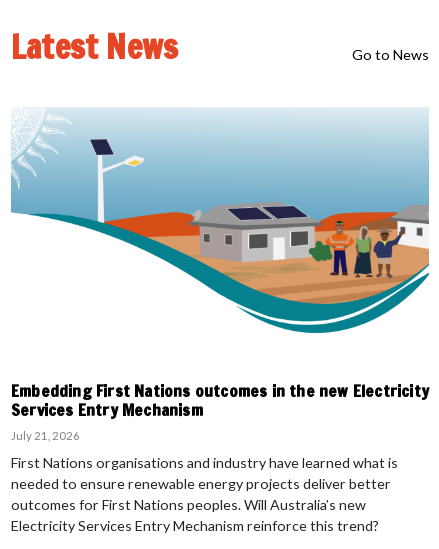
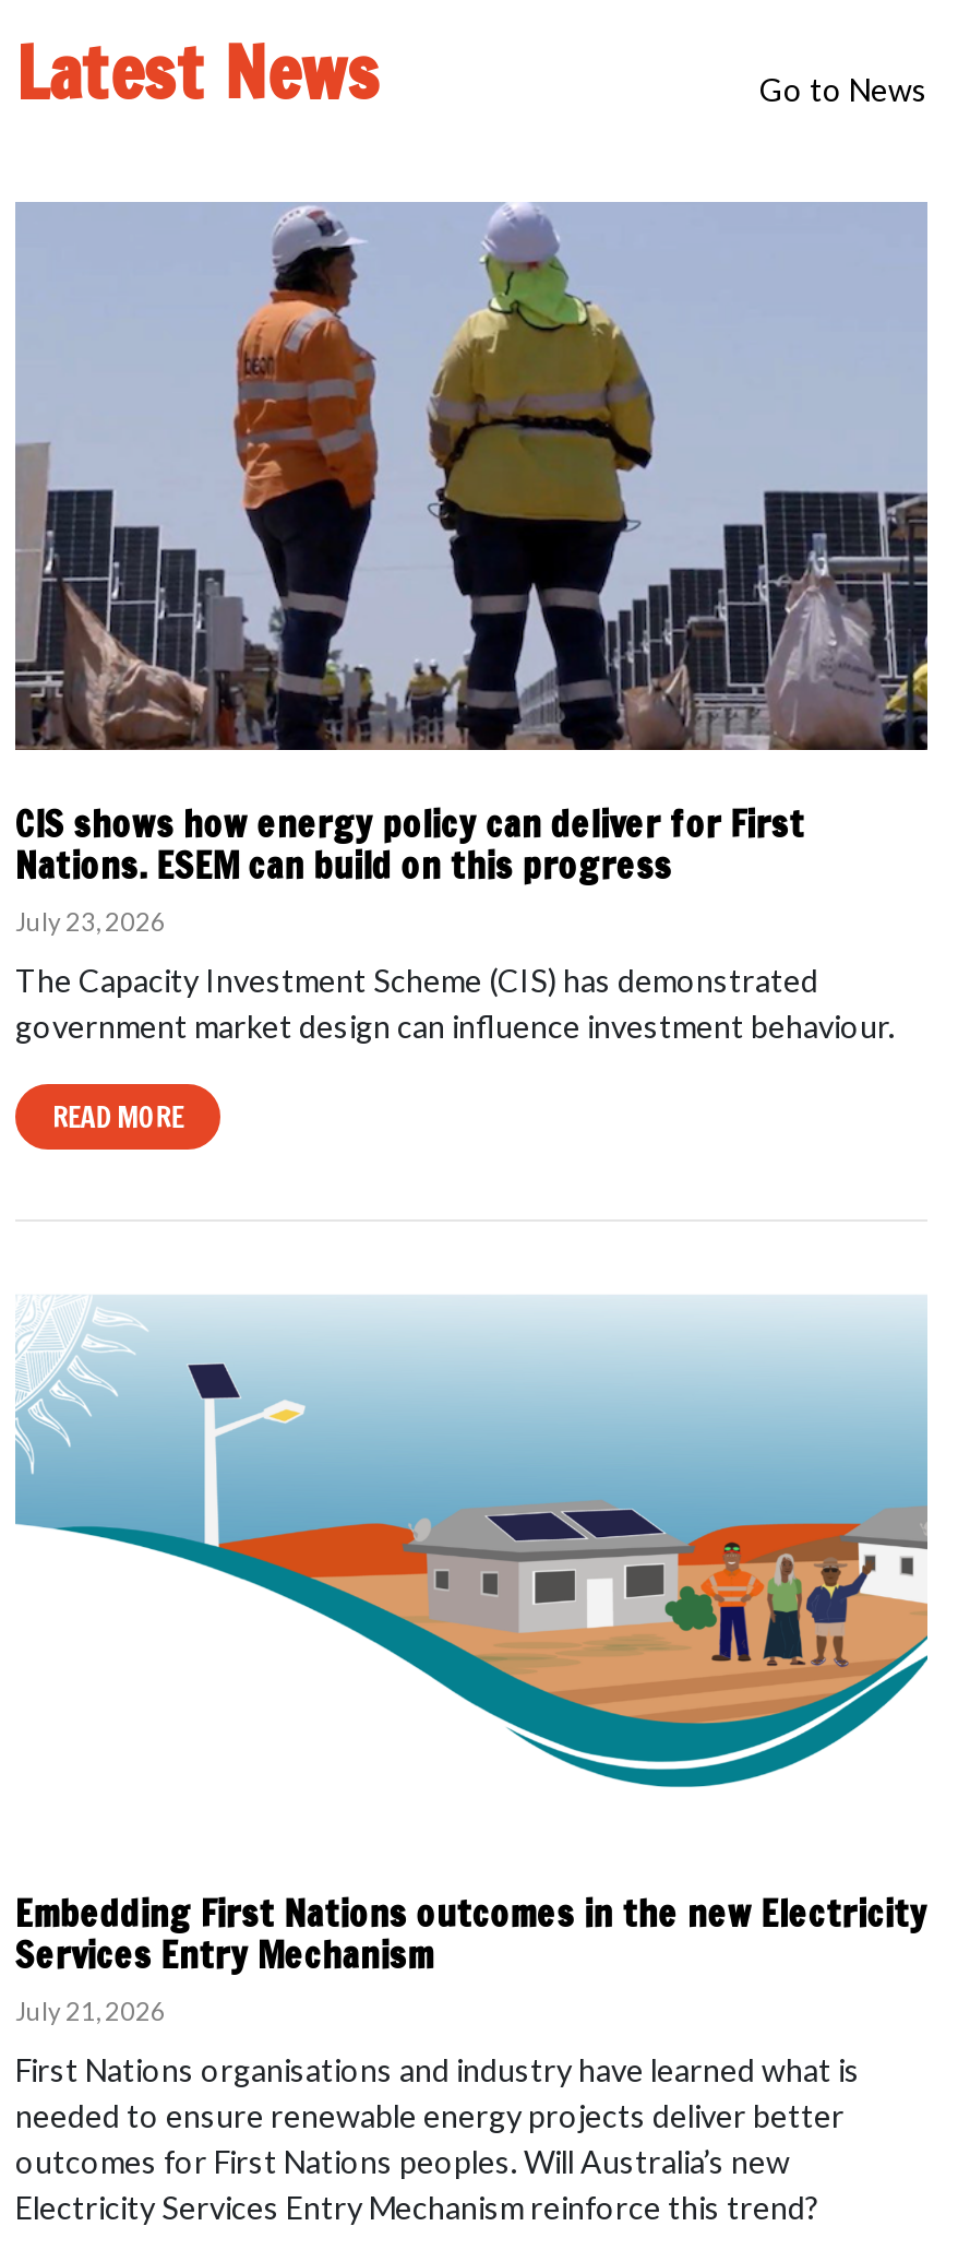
+ [image]
+ CIS shows how energy policy can deliver for First
+ Nations. ESEM can build on this progress
+ July 23, 2026
+ The Capacity Investment Scheme (CIS) has demonstrated
+ government market design can influence investment behaviour.
+ READ MORE
